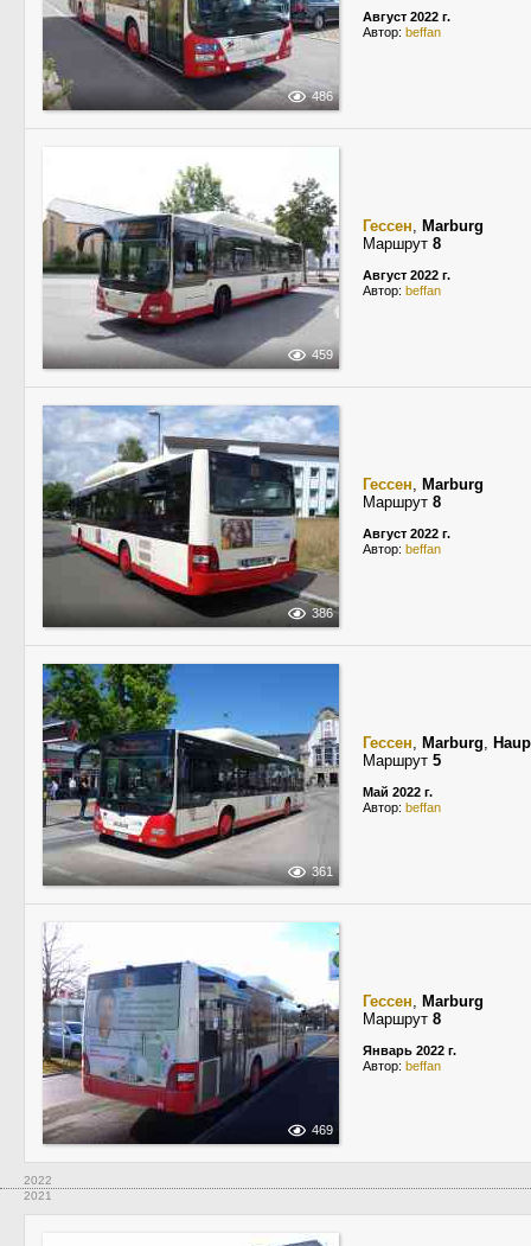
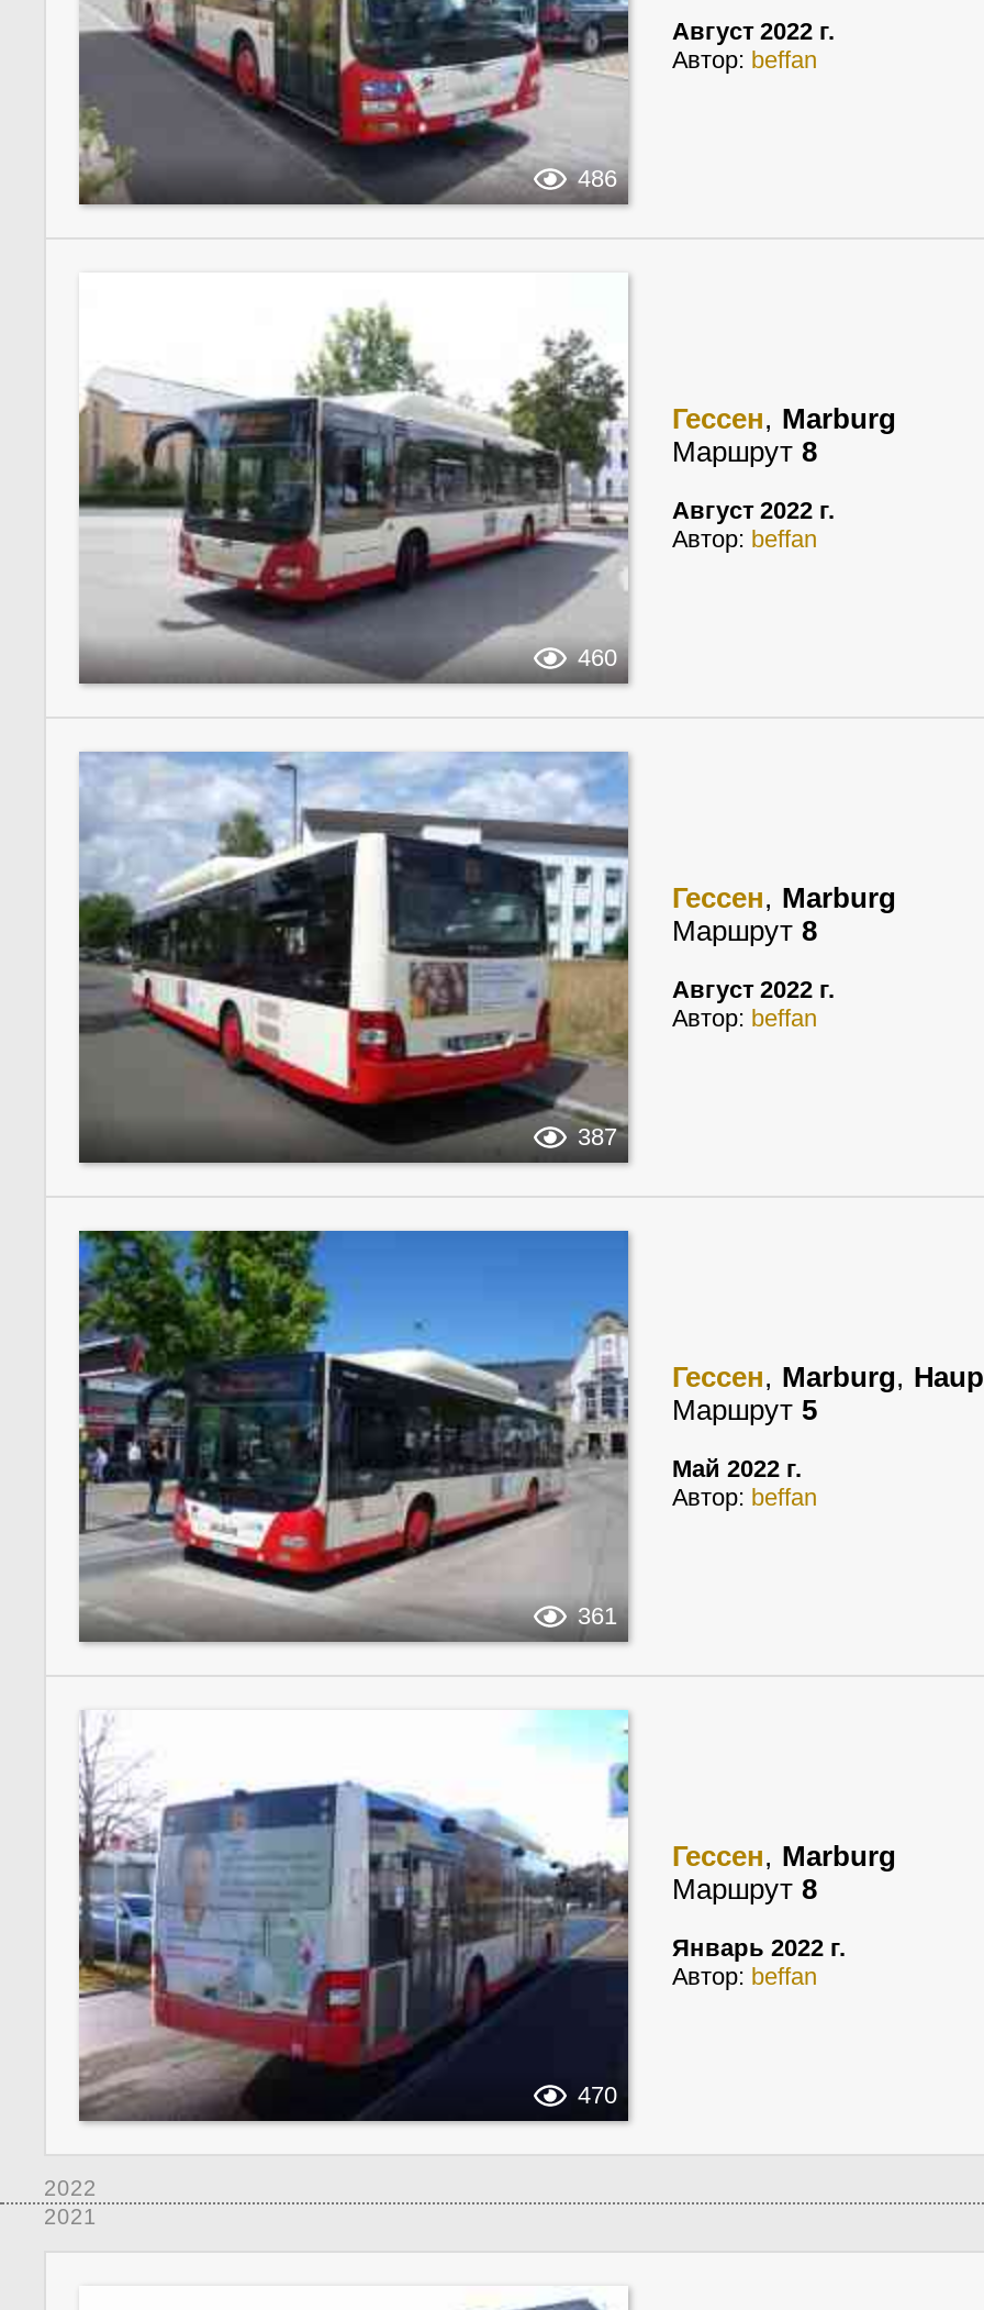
- 459
+ 460

- 386
+ 387

- 469
+ 470
